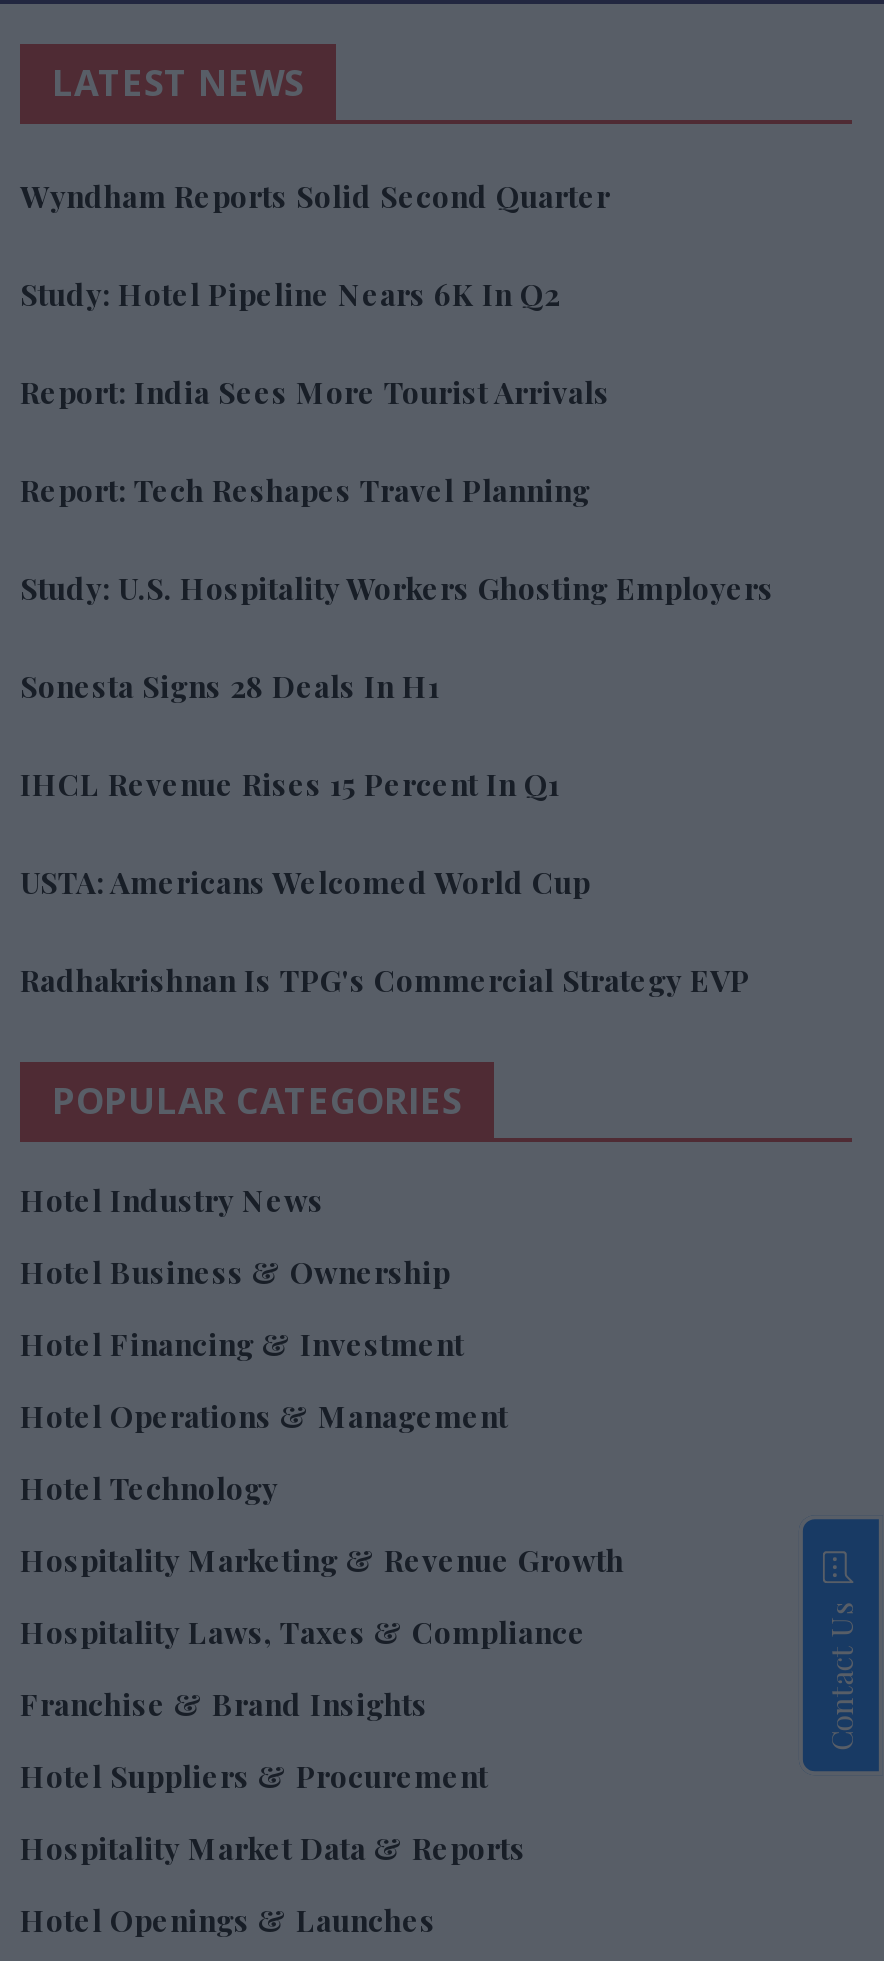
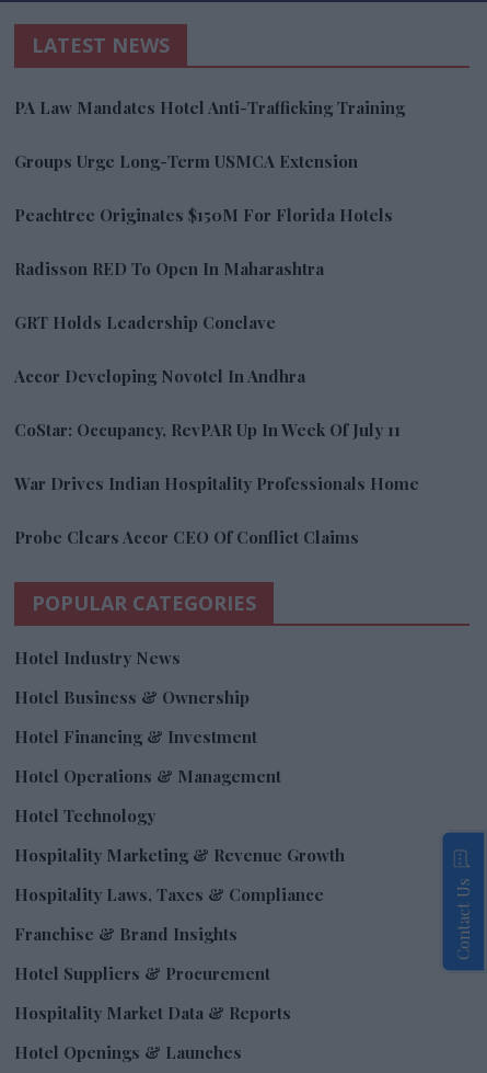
- Wyndham Reports Solid Second Quarter
+ PA Law Mandates Hotel Anti-Trafficking Training

- Study: Hotel Pipeline Nears 6K In Q2
+ Groups Urge Long-Term USMCA Extension

- Report: India Sees More Tourist Arrivals
+ Peachtree Originates $150M For Florida Hotels

- Report: Tech Reshapes Travel Planning
+ Radisson RED To Open In Maharashtra

- Study: U.S. Hospitality Workers Ghosting Employers
+ GRT Holds Leadership Conclave

- Sonesta Signs 28 Deals In H1
+ Accor Developing Novotel In Andhra

- IHCL Revenue Rises 15 Percent In Q1
+ CoStar: Occupancy, RevPAR Up In Week Of July 11

- USTA: Americans Welcomed World Cup
+ War Drives Indian Hospitality Professionals Home

- Radhakrishnan Is TPG's Commercial Strategy EVP
+ Probe Clears Accor CEO Of Conflict Claims
